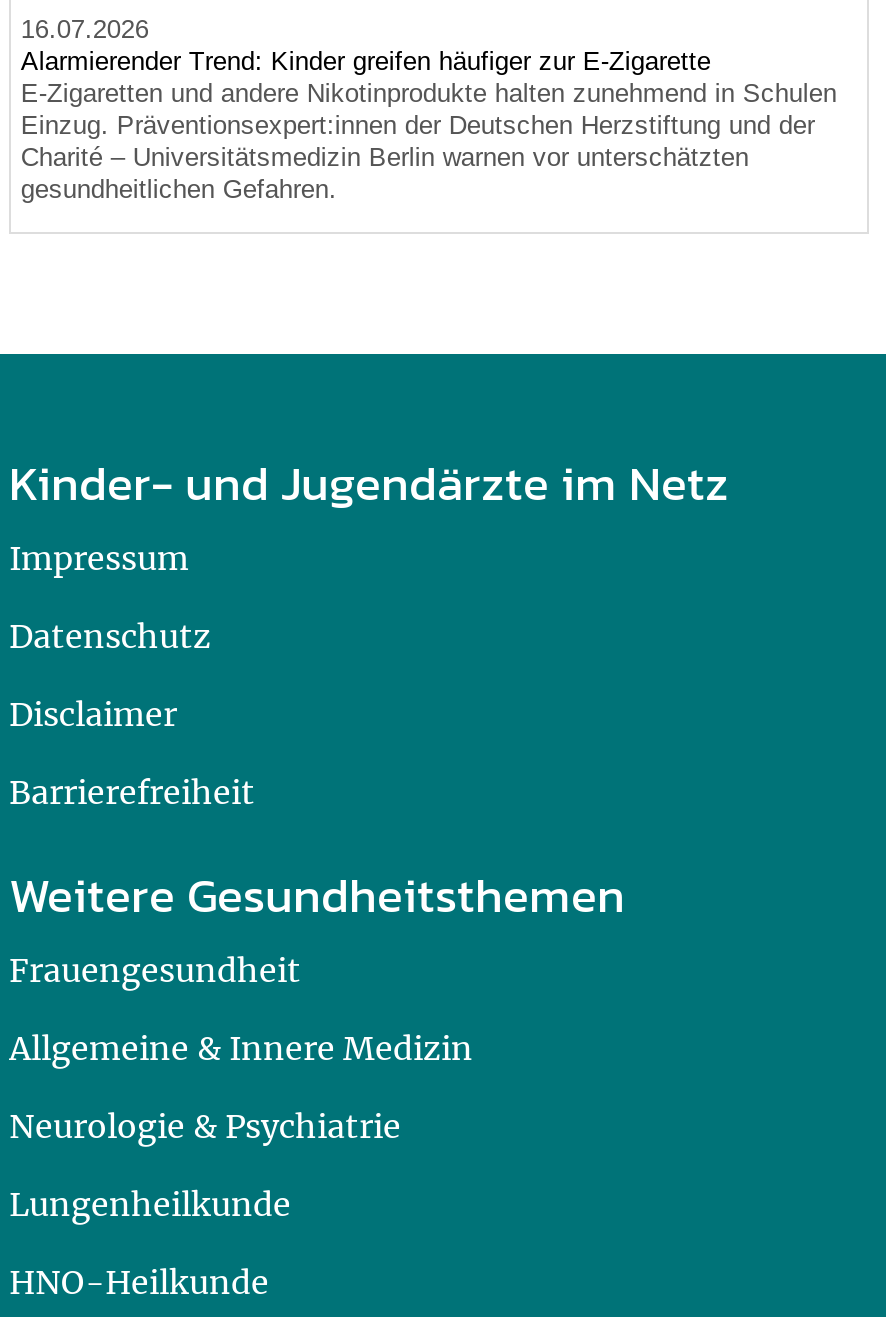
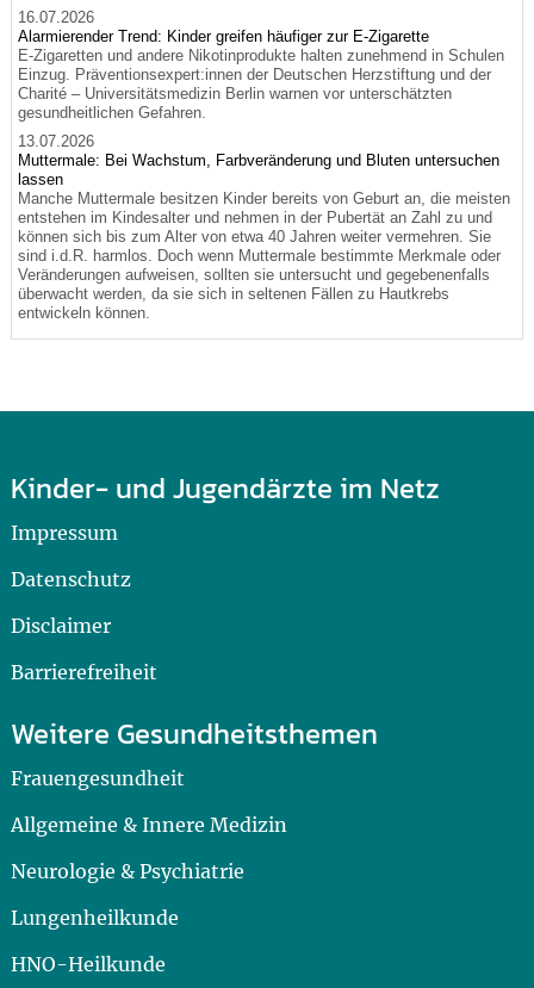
+ 13.07.2026
+ Muttermale: Bei Wachstum, Farbveränderung und Bluten untersuchen
+ lassen
+ Manche Muttermale besitzen Kinder bereits von Geburt an, die meisten
+ entstehen im Kindesalter und nehmen in der Pubertät an Zahl zu und
+ können sich bis zum Alter von etwa 40 Jahren weiter vermehren. Sie
+ sind i.d.R. harmlos. Doch wenn Muttermale bestimmte Merkmale oder
+ Veränderungen aufweisen, sollten sie untersucht und gegebenenfalls
+ überwacht werden, da sie sich in seltenen Fällen zu Hautkrebs
+ entwickeln können.
